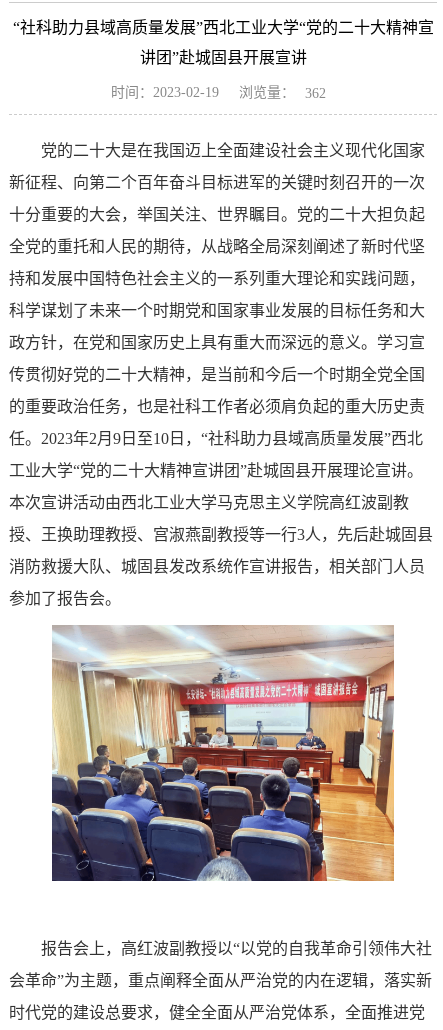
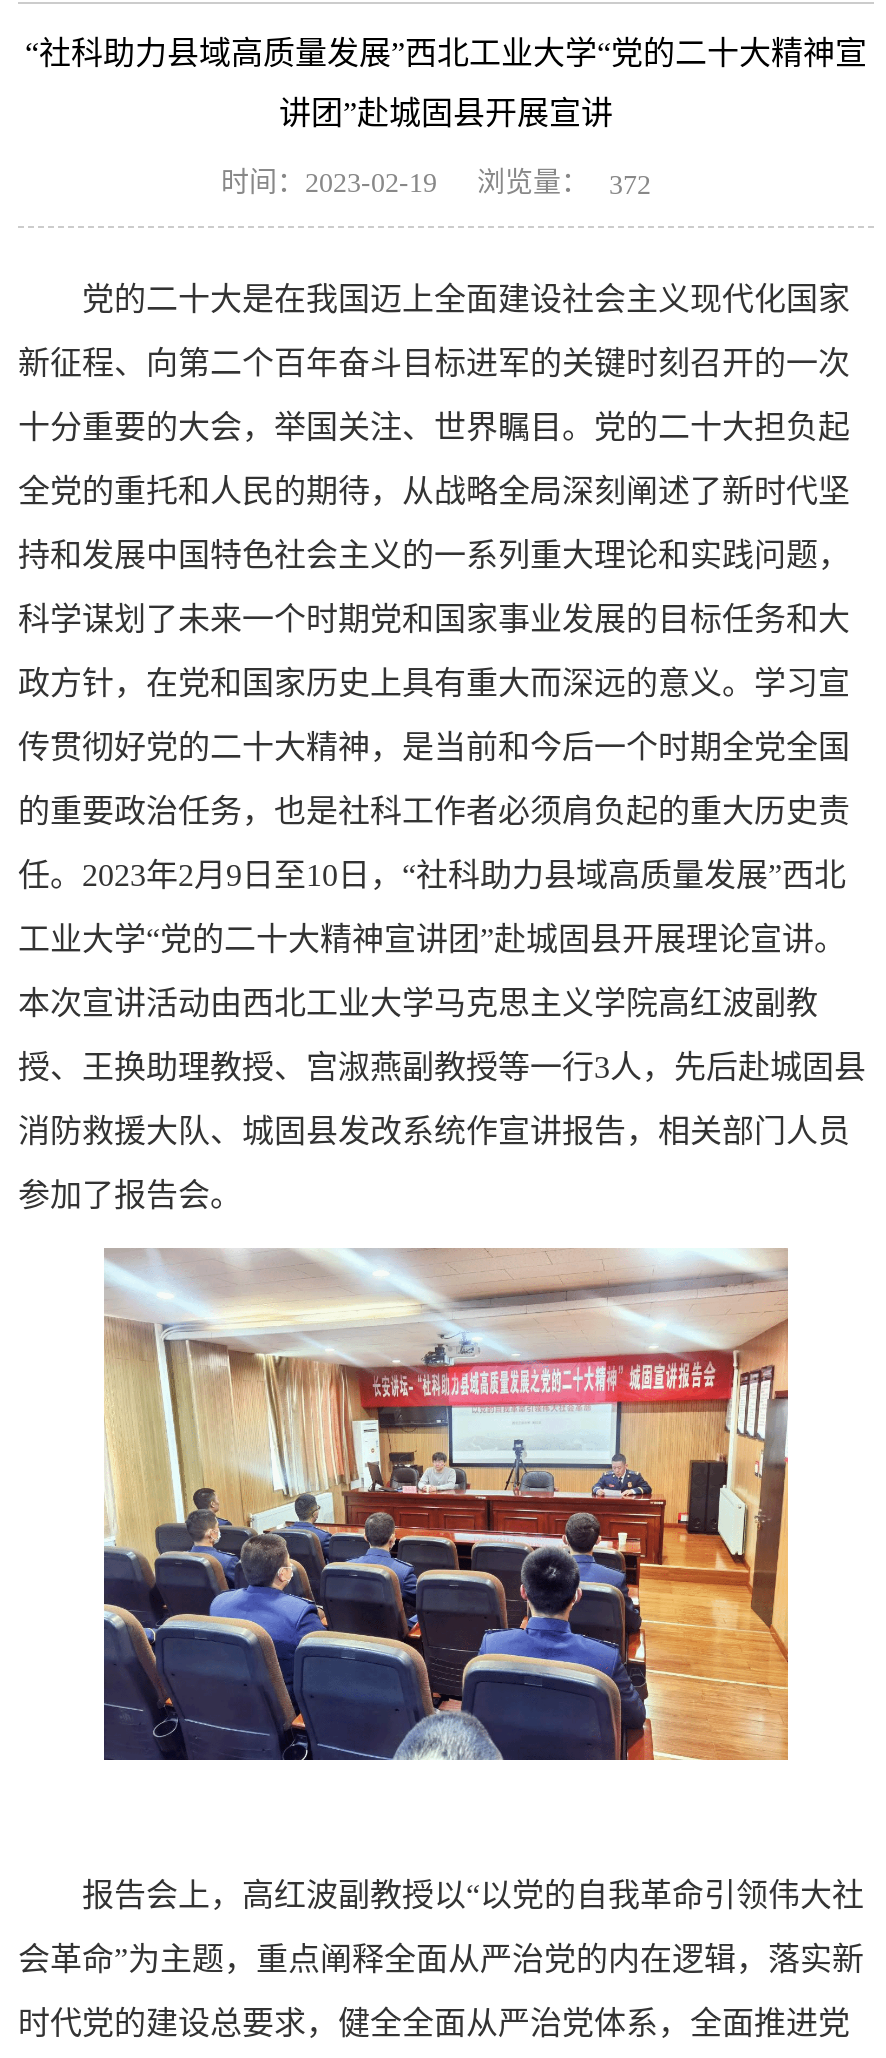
- 时间：2023-02-19 浏览量： 362
+ 时间：2023-02-19 浏览量： 372
